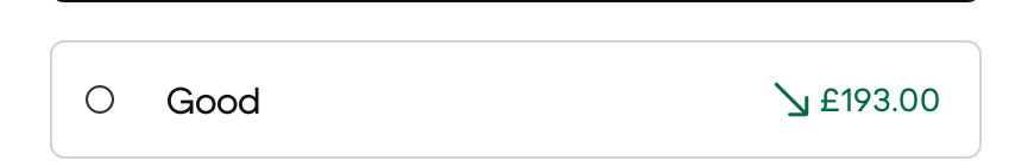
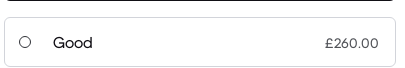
- £193.00
+ £260.00
